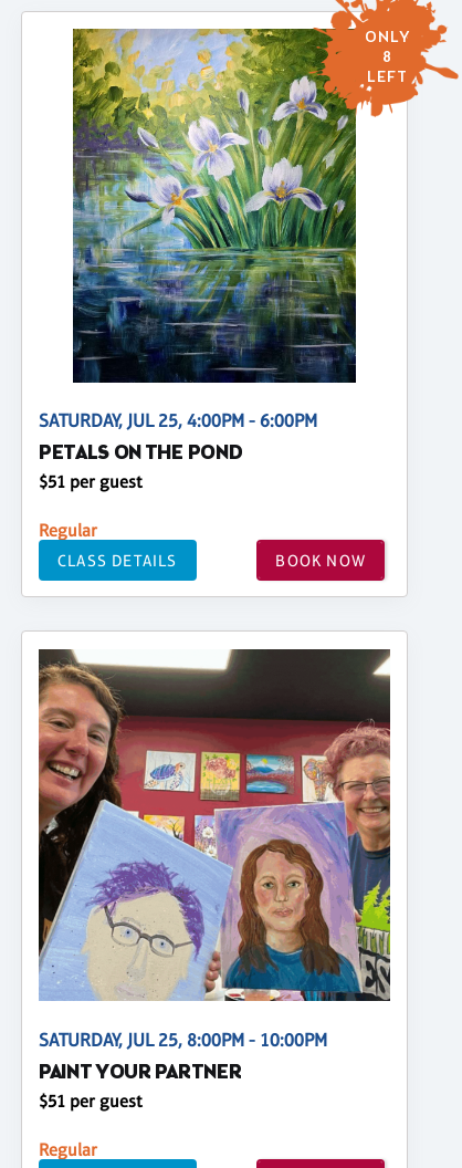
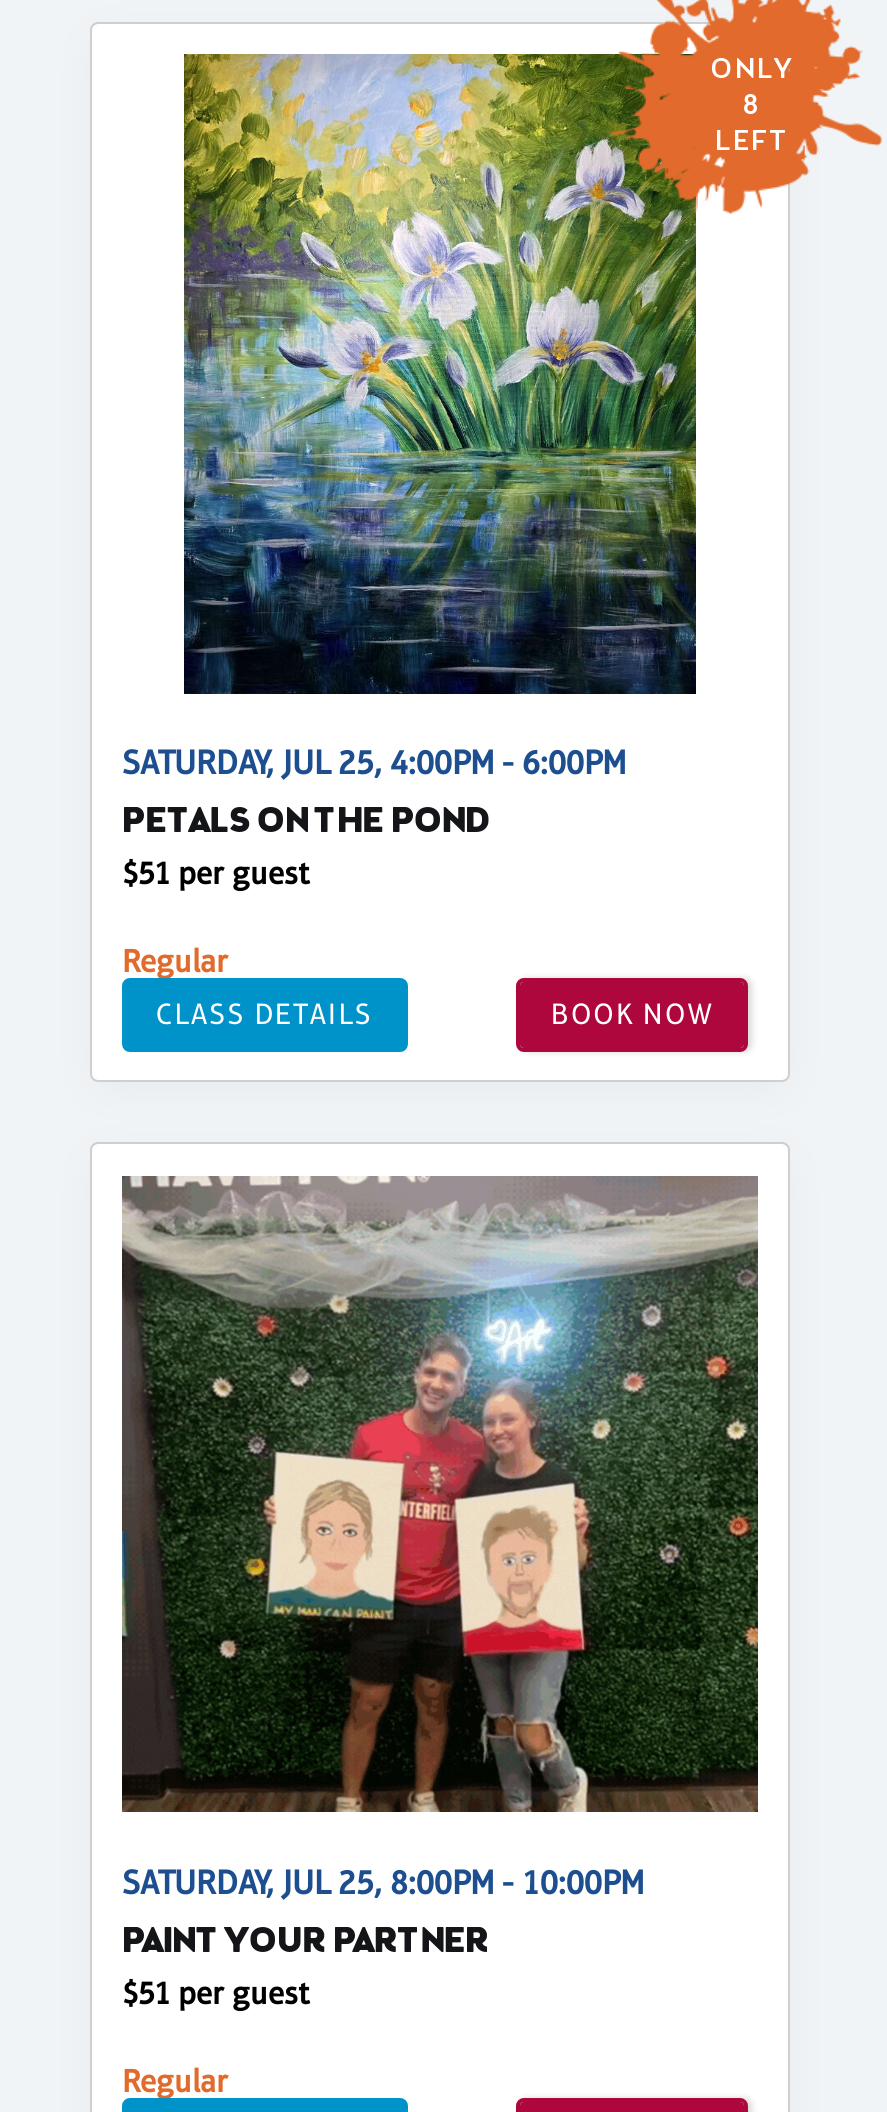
- [image]
+ [image]
